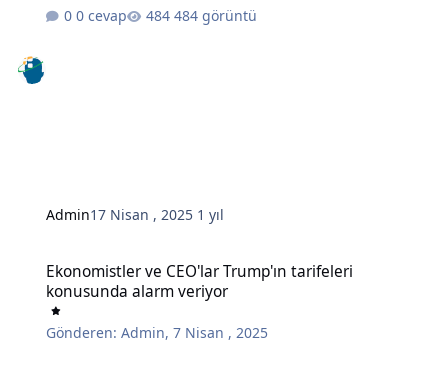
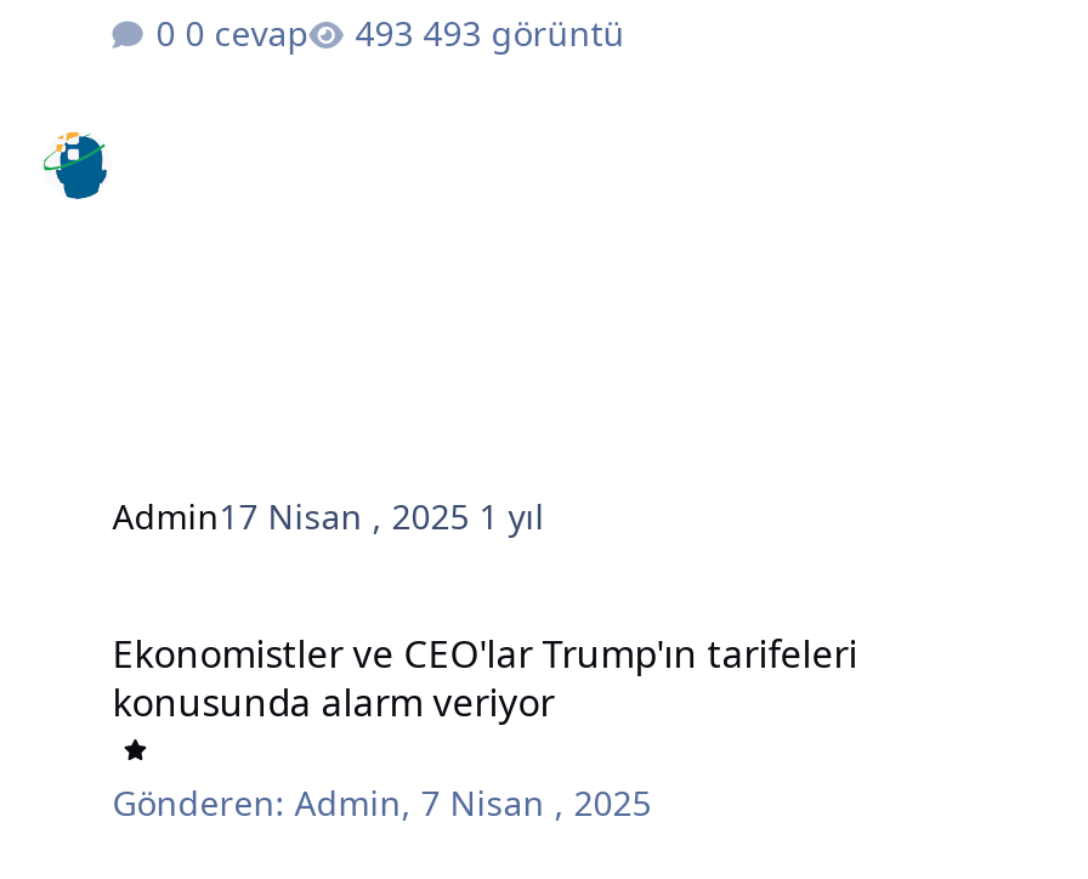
- 484 görüntü
+ 493 görüntü
